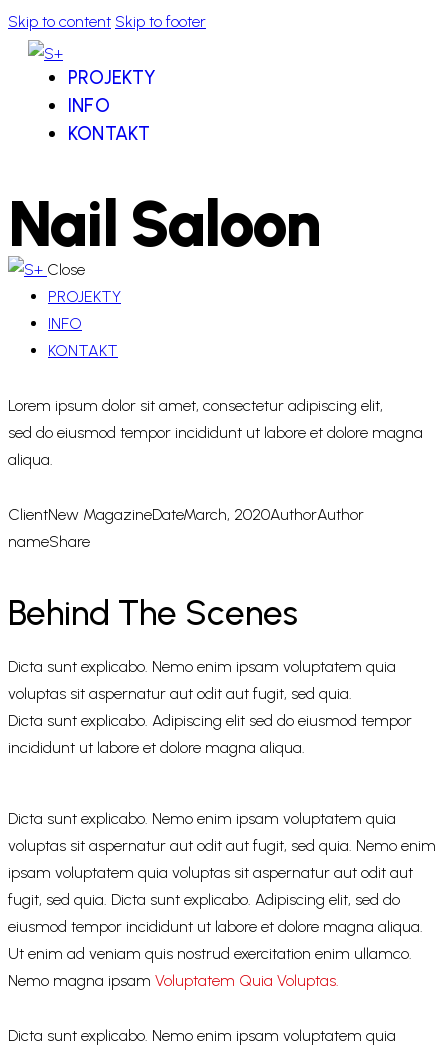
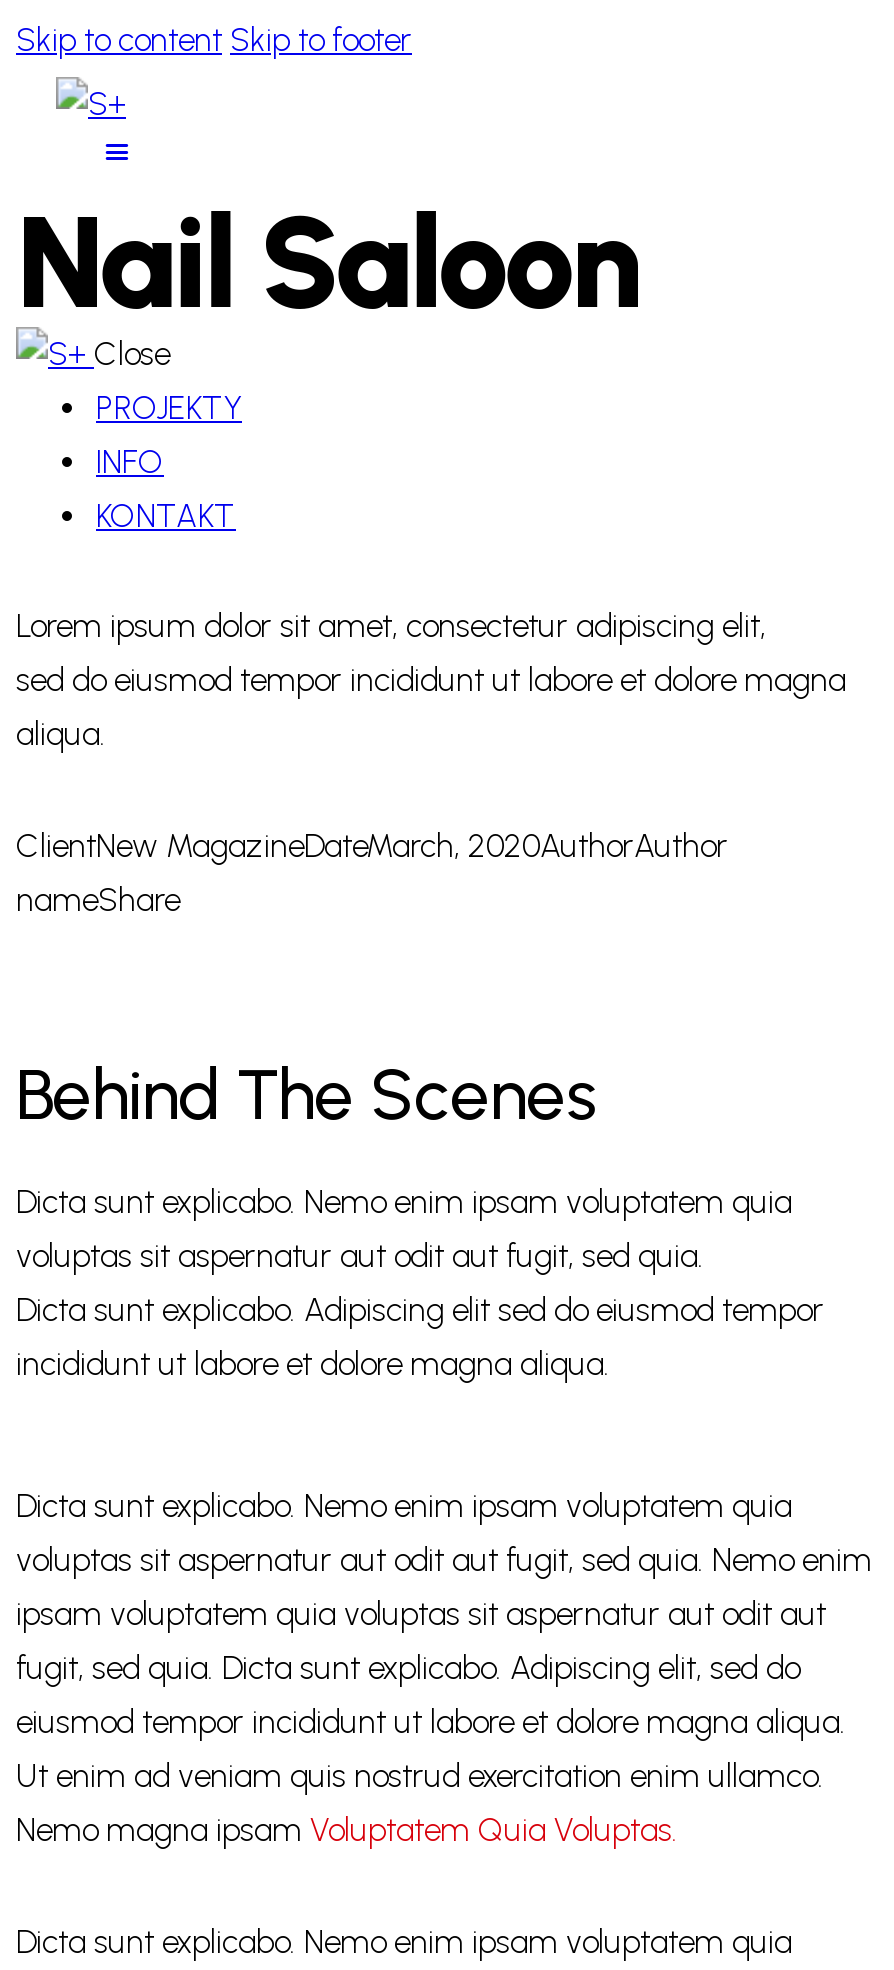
- PROJEKTY
- INFO
- KONTAKT

moved up: Nail Saloon | Close | PROJEKTY | ... | ClientNew MagazineDateMarch, 2020AuthorAuthor | nameShare
